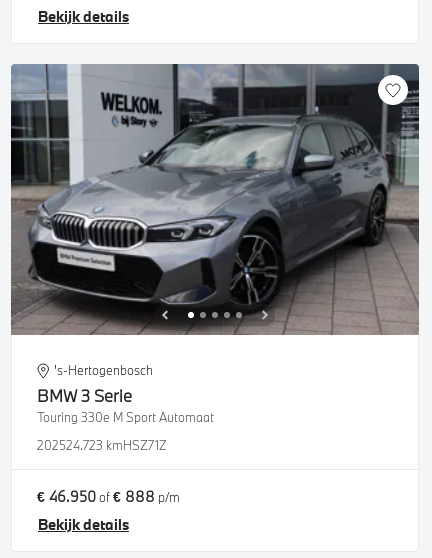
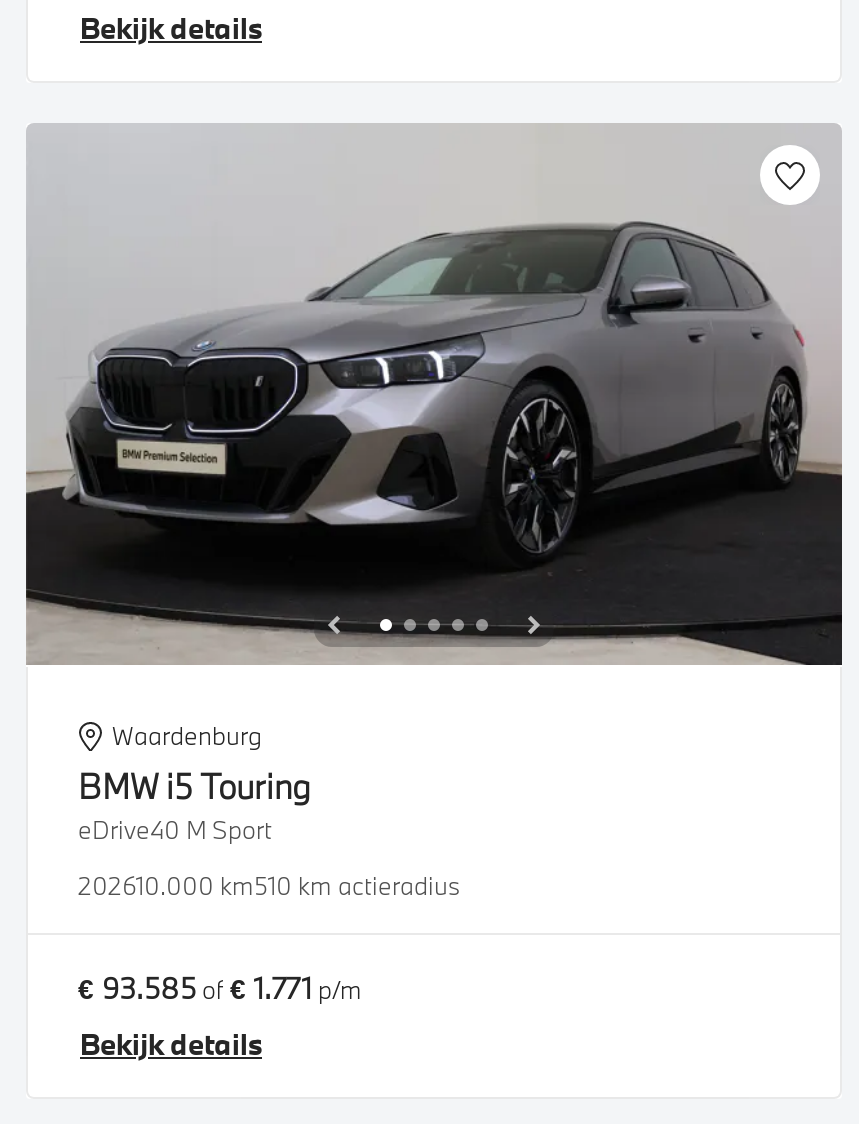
- [image]
- 's-Hertogenbosch
- BMW 3 Serie
- Touring 330e M Sport Automaat
+ [image]
+ Waardenburg
+ BMW i5 Touring
+ eDrive40 M Sport

- 202524.723 kmHSZ71Z
+ 202610.000 km510 km actieradius

- € 46.950 of € 888 p/m
+ € 93.585 of € 1.771 p/m
